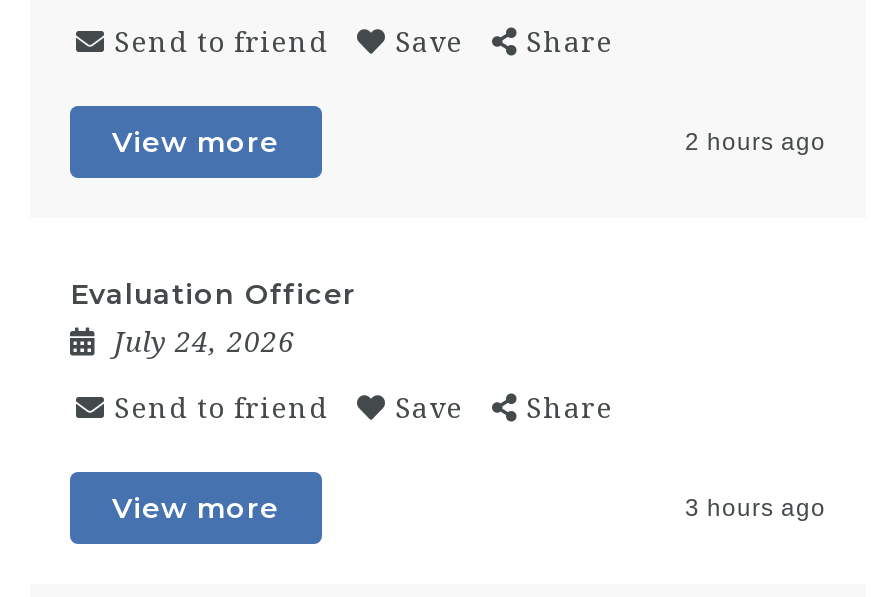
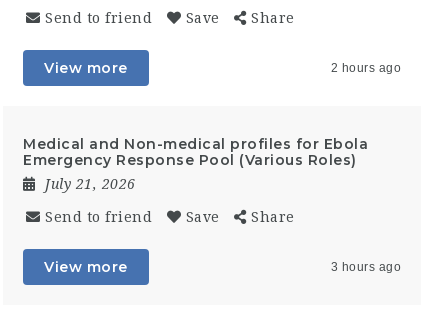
- Evaluation Officer
- July 24, 2026
+ Medical and Non-medical profiles for Ebola
+ Emergency Response Pool (Various Roles)
+ July 21, 2026
